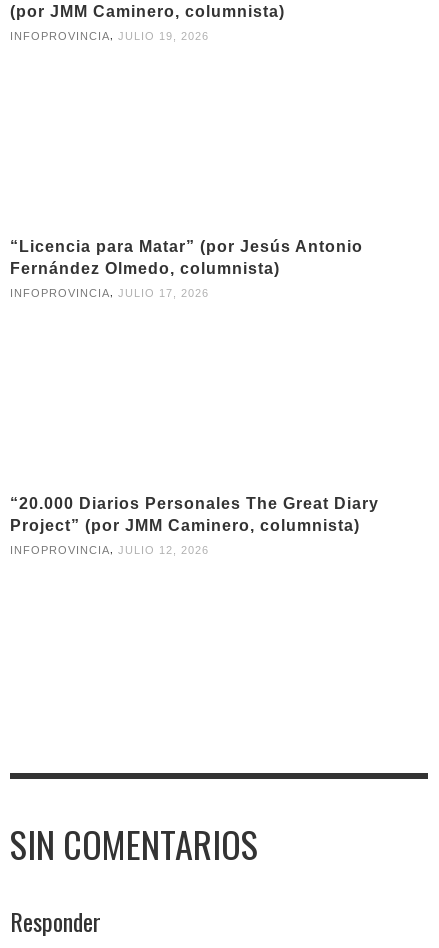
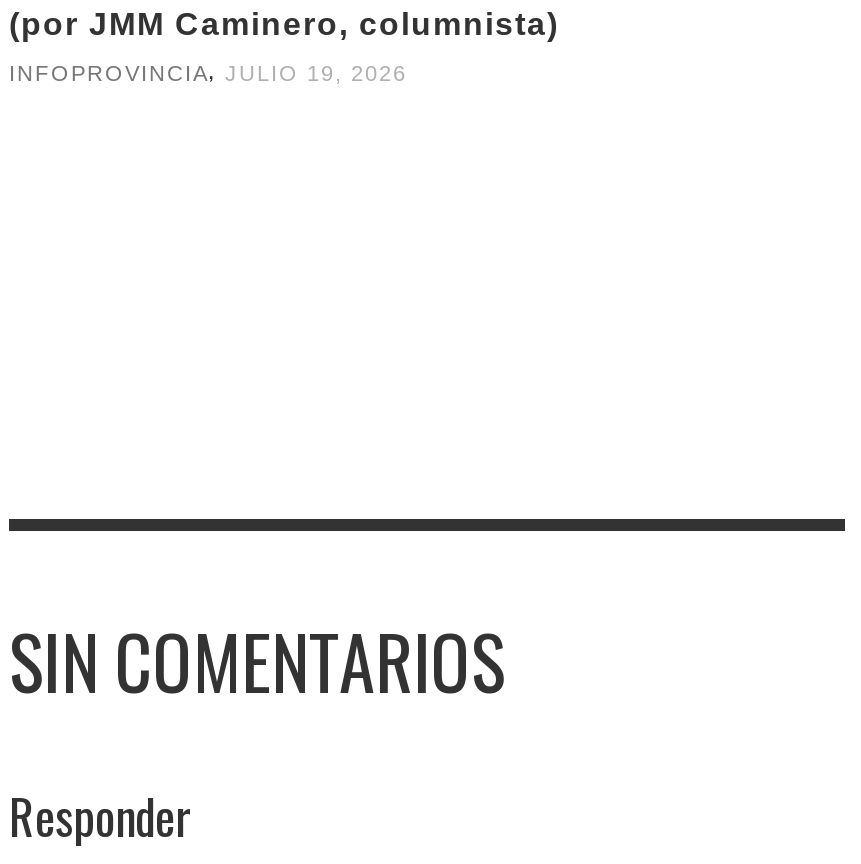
- “Licencia para Matar” (por Jesús Antonio
- Fernández Olmedo, columnista)
- INFOPROVINCIA, JULIO 17, 2026

- “20.000 Diarios Personales The Great Diary
- Project” (por JMM Caminero, columnista)
- INFOPROVINCIA, JULIO 12, 2026
